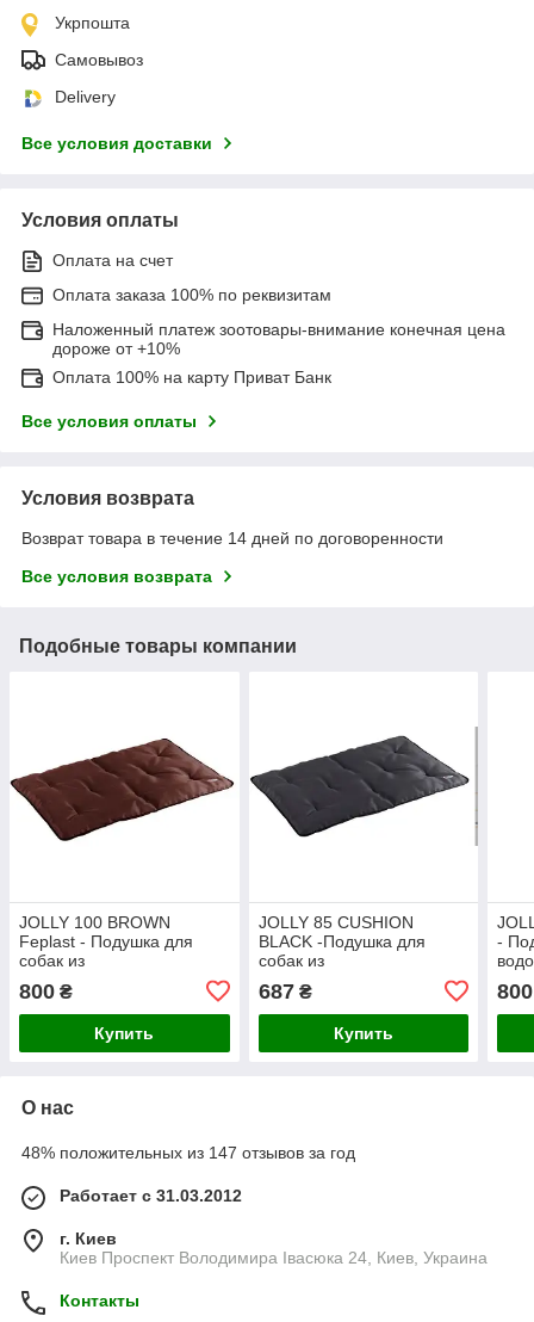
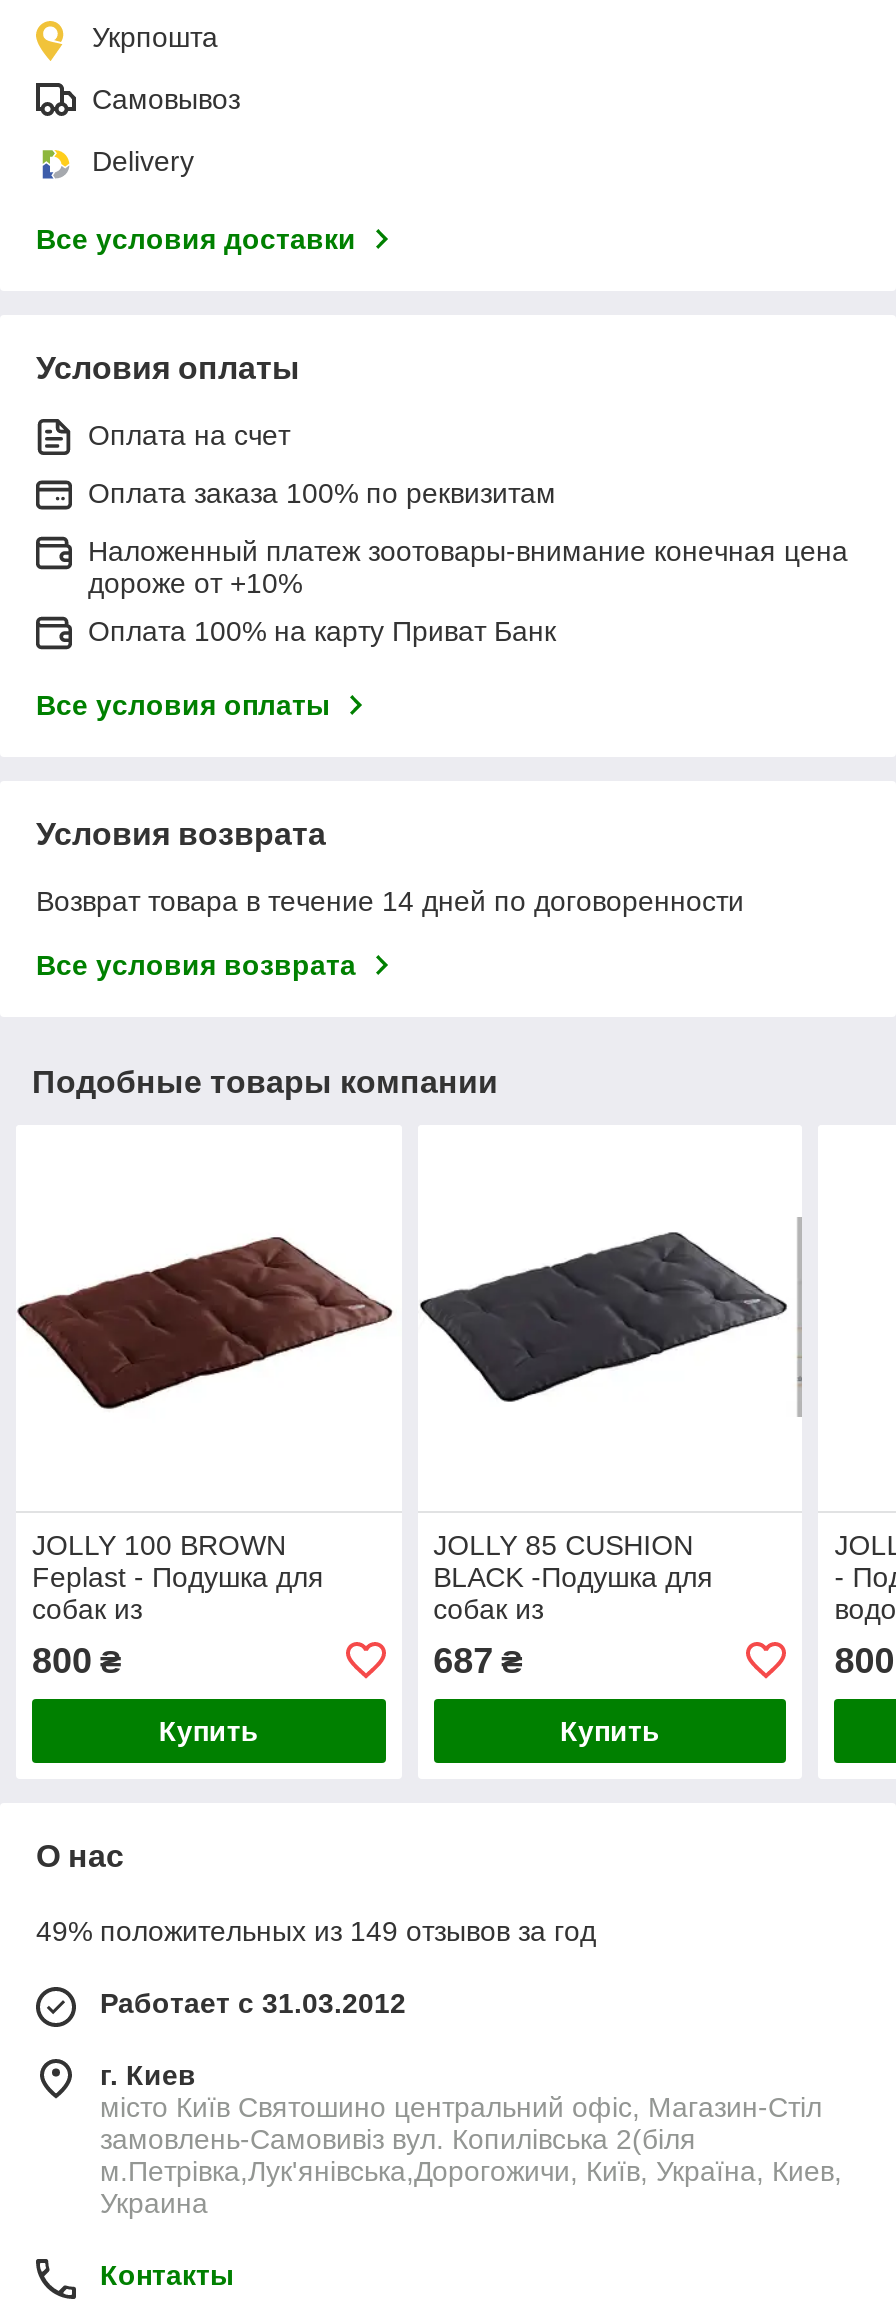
- 48% положительных из 147 отзывов за год
+ 49% положительных из 149 отзывов за год

- Киев Проспект Володимира Івасюка 24, Киев, Украина
+ місто Київ Святошино центральний офіс, Магазин-Стіл
+ замовлень-Самовивіз вул. Копилівська 2(біля
+ м.Петрівка,Лук'янівська,Дорогожичи, Київ, Україна, Киев,
+ Украина
